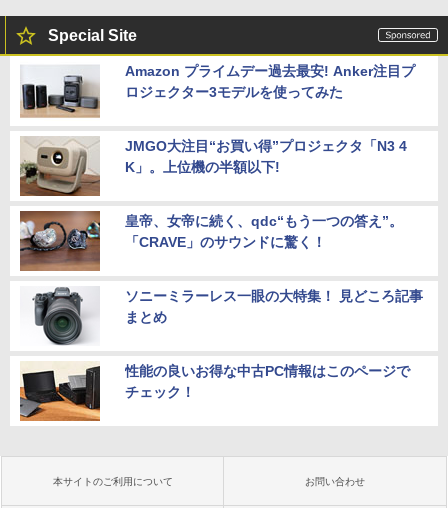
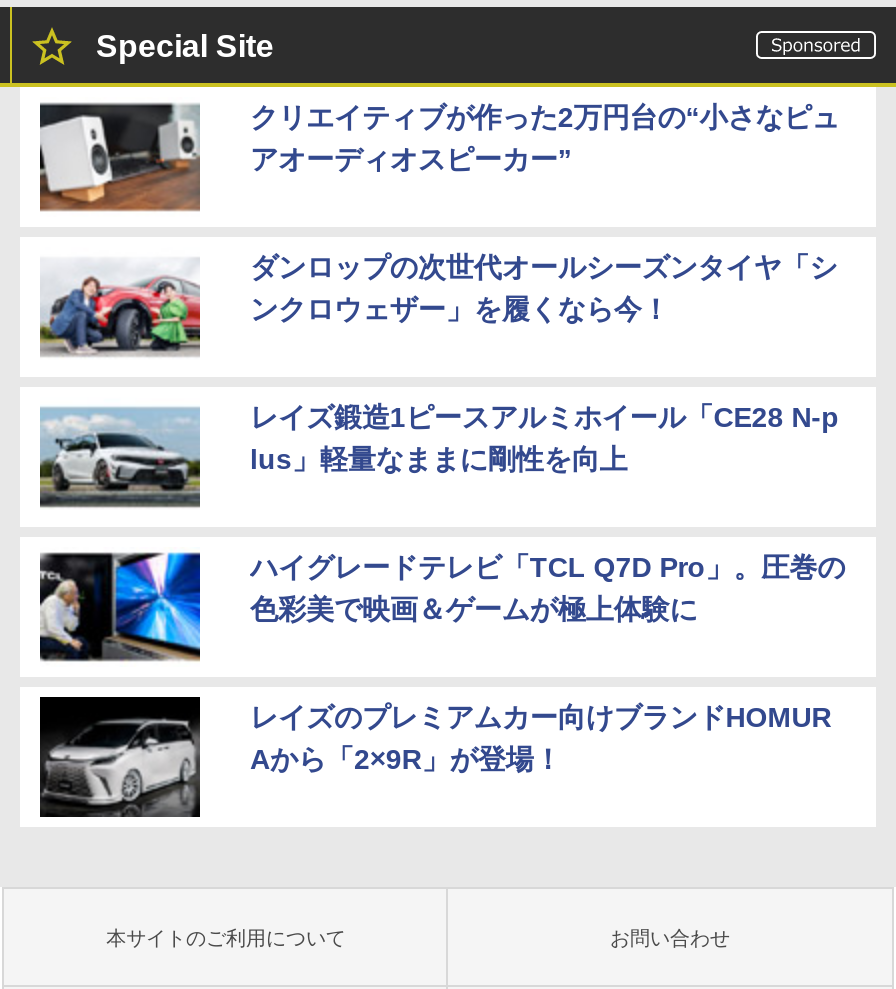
- [image]
- Amazon プライムデー過去最安! Anker注目プ
- ロジェクター3モデルを使ってみた
+ [image]
+ クリエイティブが作った2万円台の“小さなピュ
+ アオーディオスピーカー”

- [image]
- JMGO大注目“お買い得”プロジェクタ「N3 4
- K」。上位機の半額以下!
+ [image]
+ ダンロップの次世代オールシーズンタイヤ「シ
+ ンクロウェザー」を履くなら今！

- [image]
- 皇帝、女帝に続く、qdc“もう一つの答え”。
- 「CRAVE」のサウンドに驚く！
+ [image]
+ レイズ鍛造1ピースアルミホイール「CE28 N-p
+ lus」軽量なままに剛性を向上

- [image]
- ソニーミラーレス一眼の大特集！ 見どころ記事
- まとめ
+ [image]
+ ハイグレードテレビ「TCL Q7D Pro」。圧巻の
+ 色彩美で映画＆ゲームが極上体験に

- [image]
- 性能の良いお得な中古PC情報はこのページで
- チェック！
+ [image]
+ レイズのプレミアムカー向けブランドHOMUR
+ Aから「2×9R」が登場！
